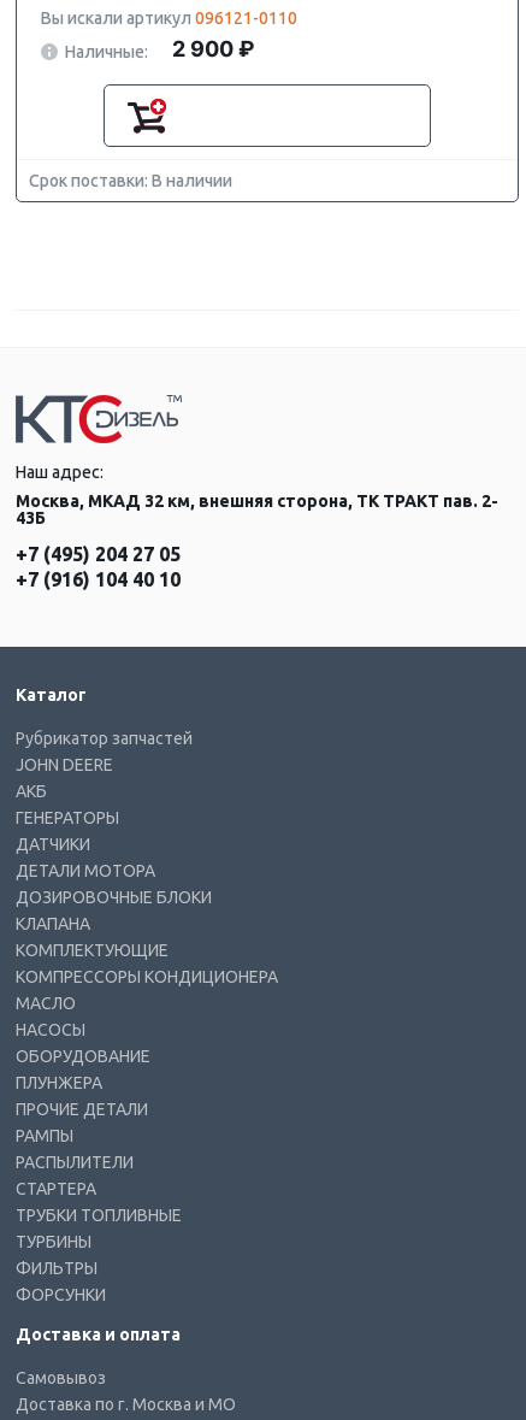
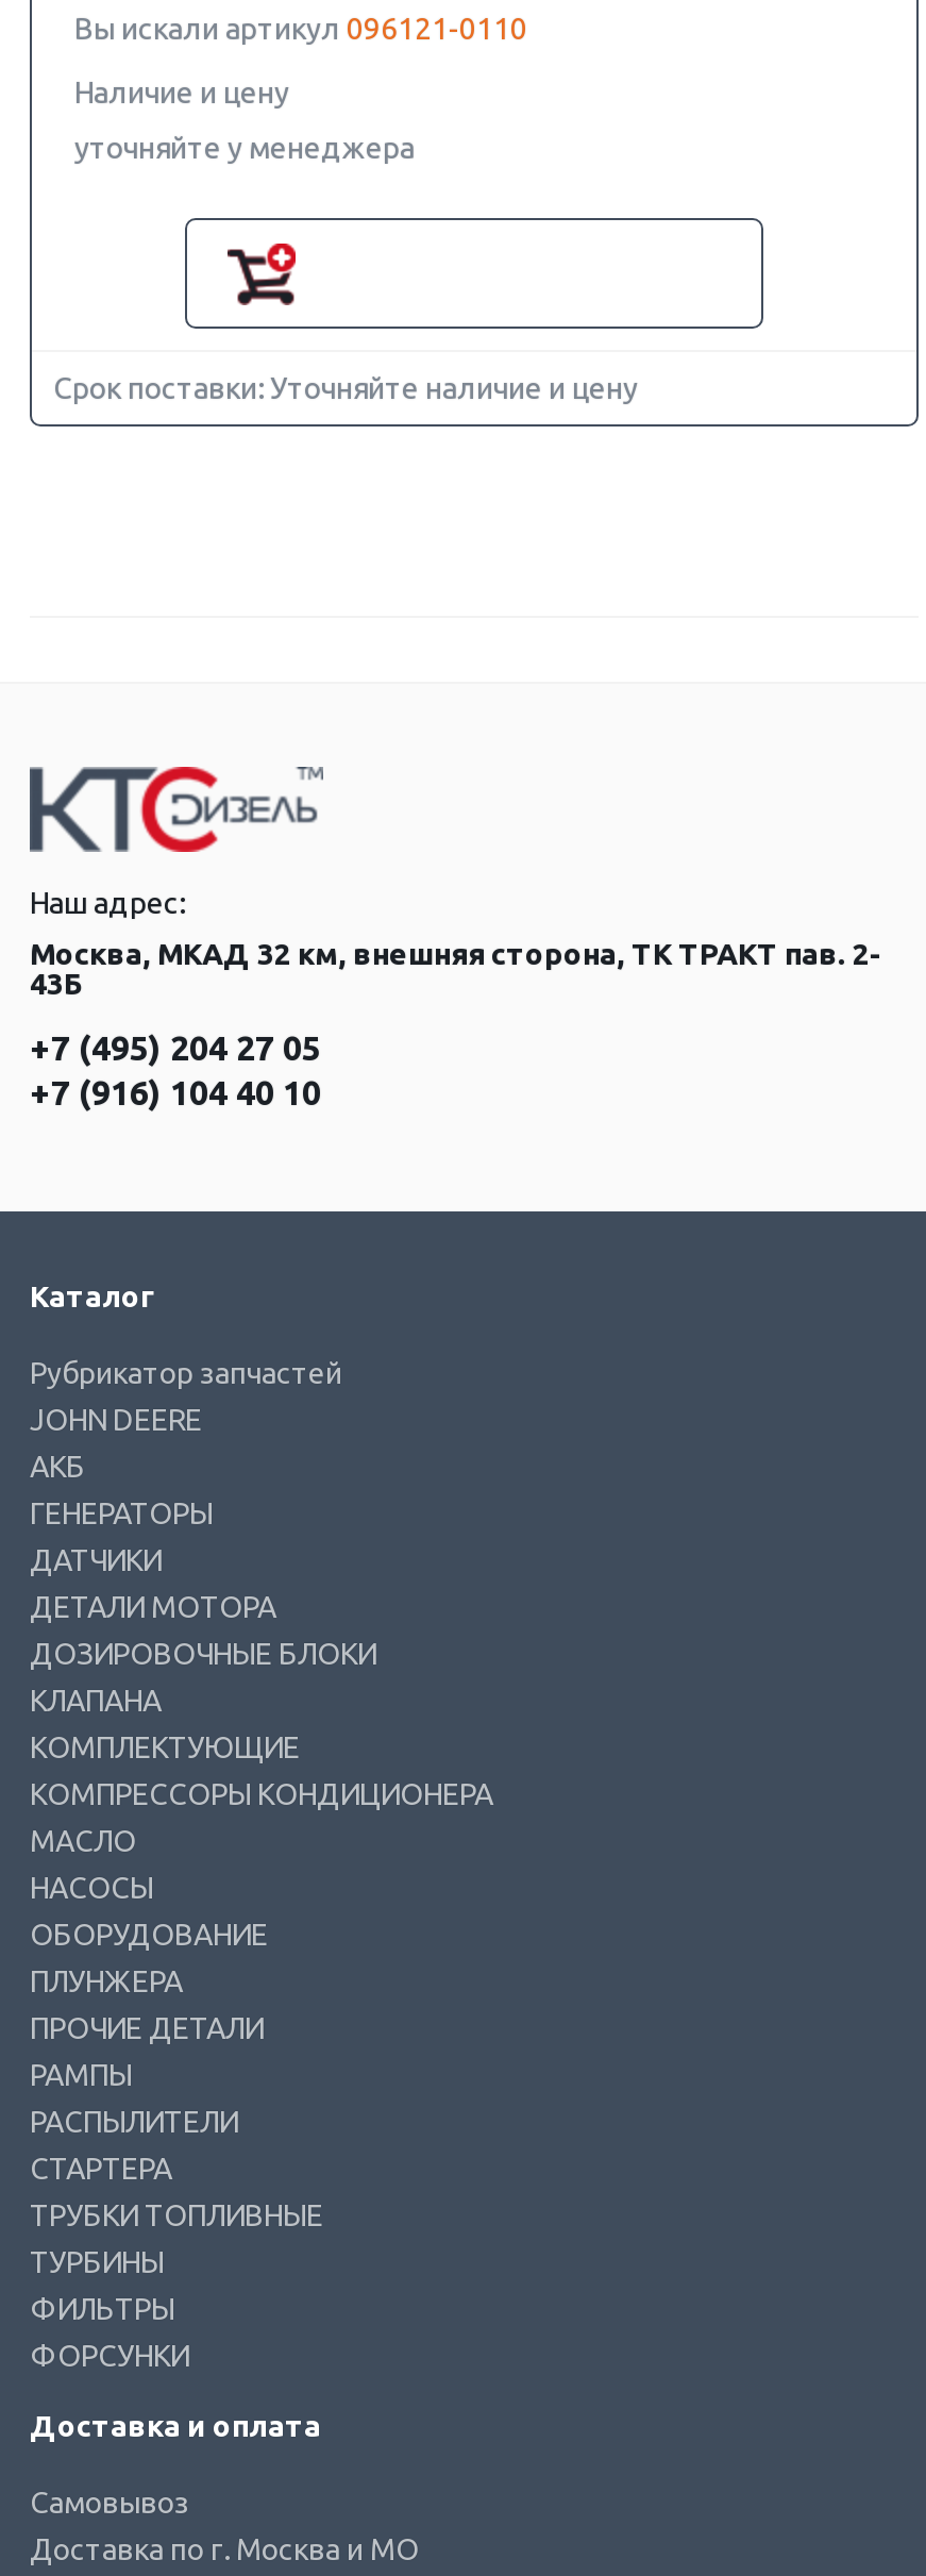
- Наличные:
- 2 900 ₽
+ Наличие и цену
+ уточняйте у менеджера

- Срок поставки: В наличии
+ Срок поставки: Уточняйте наличие и цену
